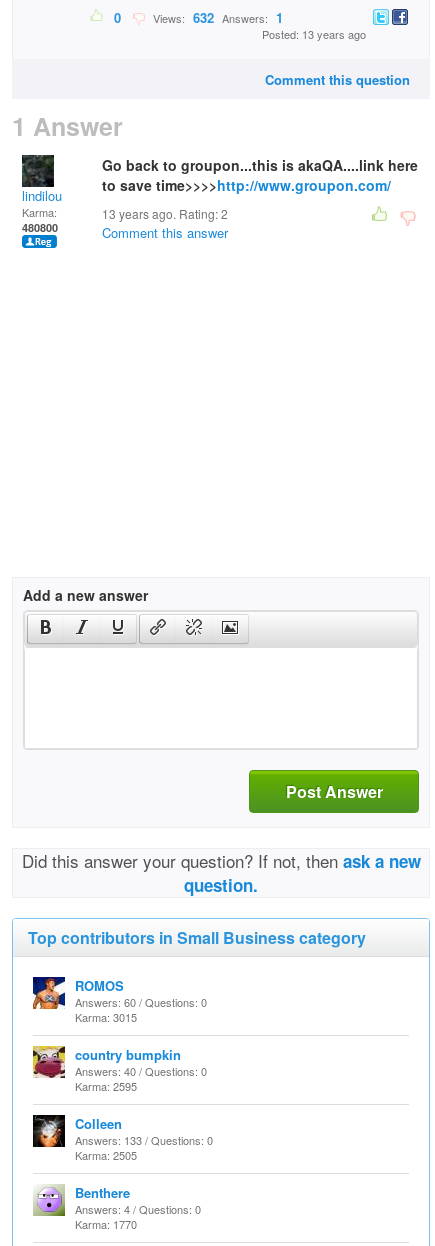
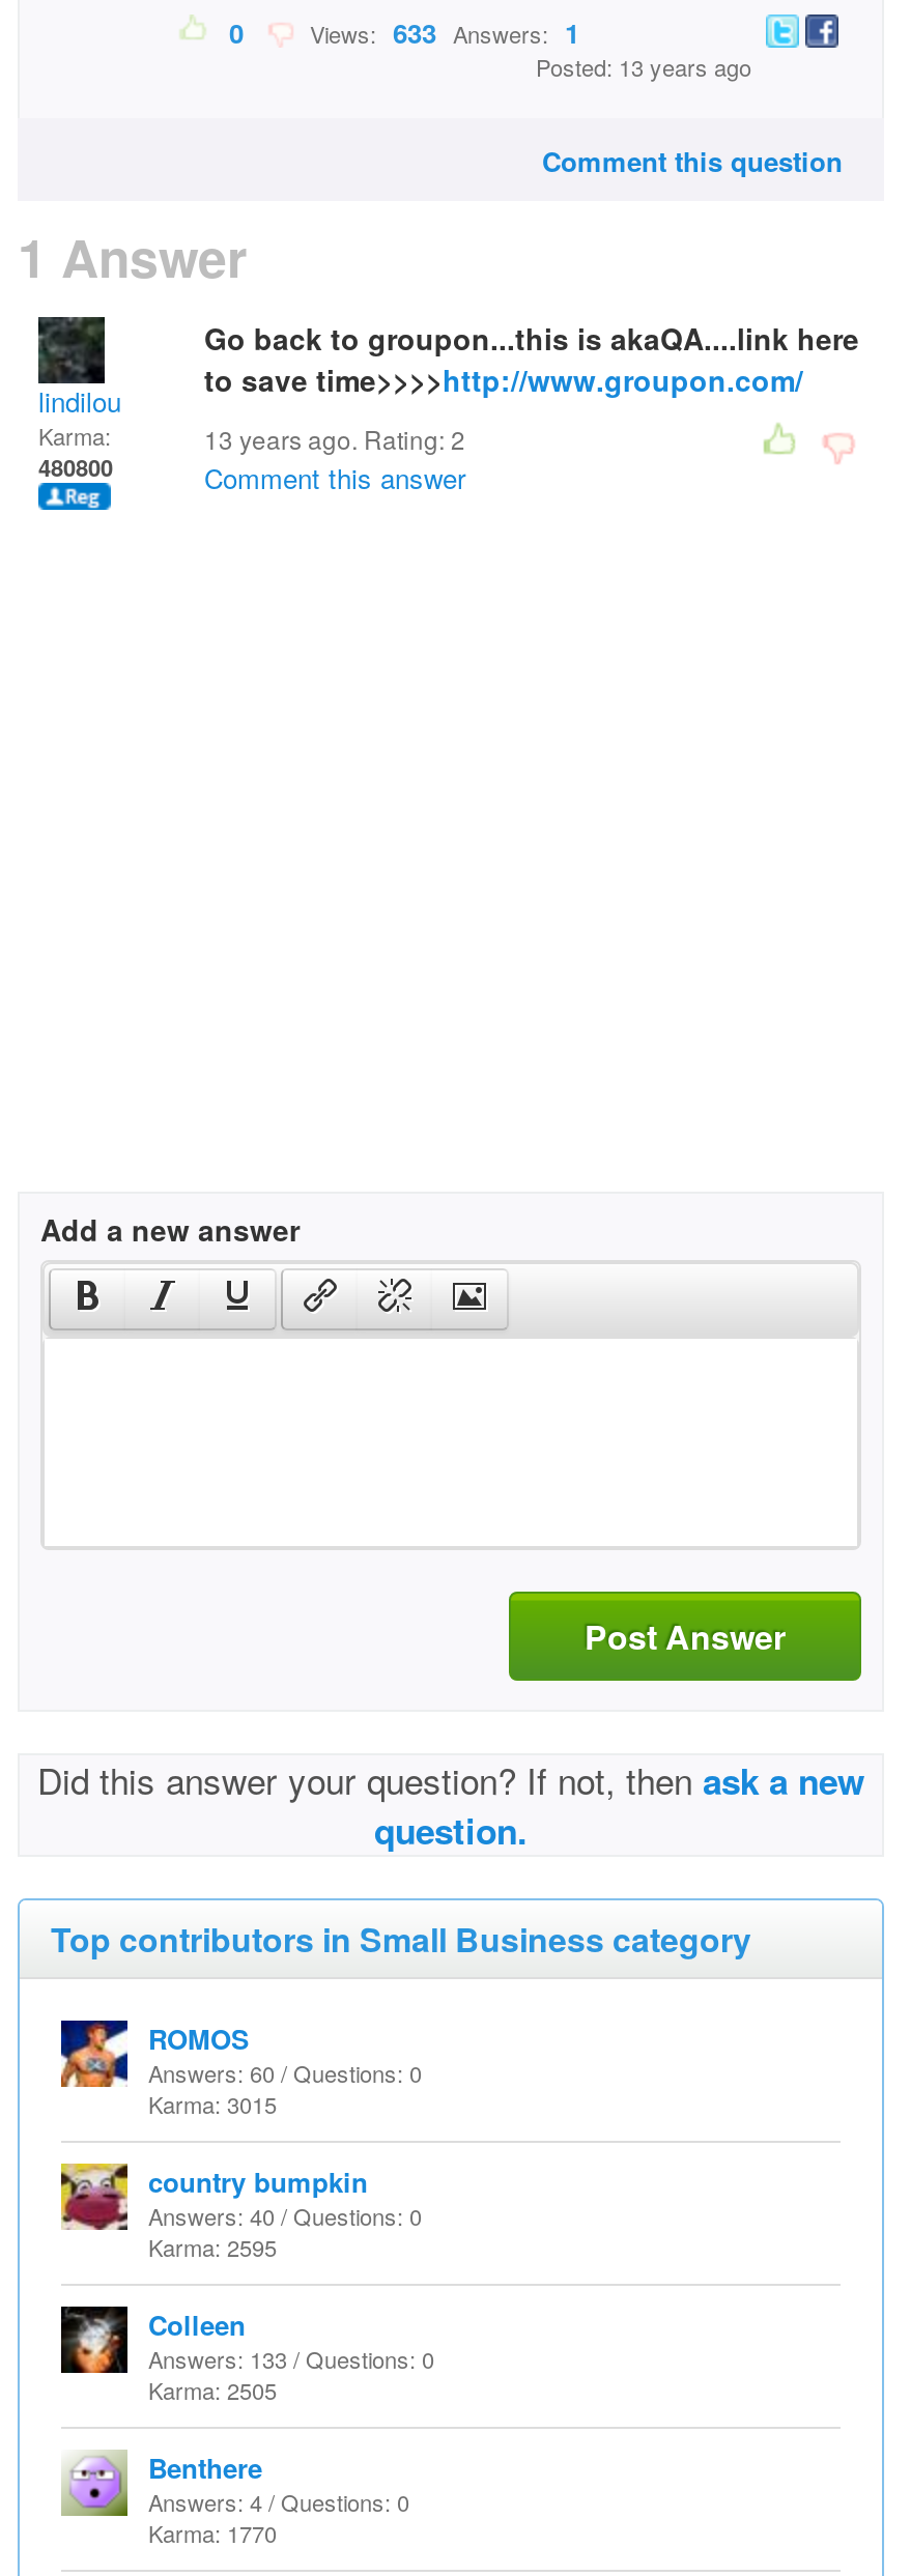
- Views: 632 Answers: 1
+ Views: 633 Answers: 1
